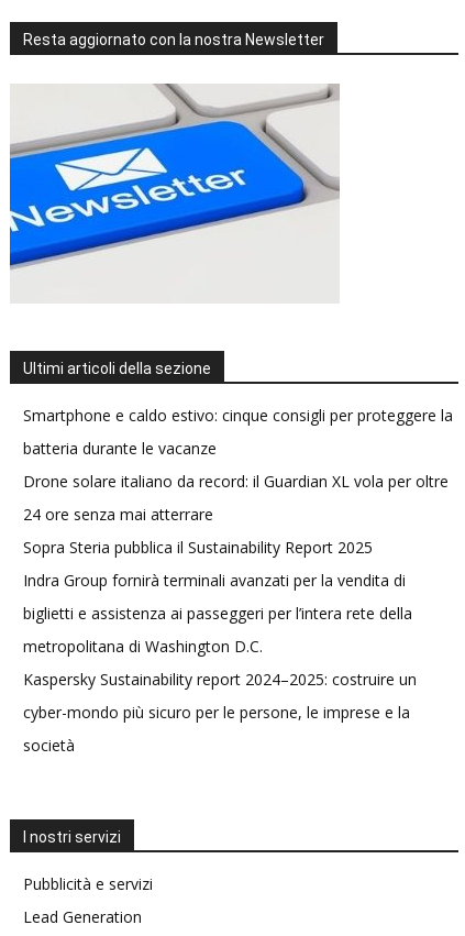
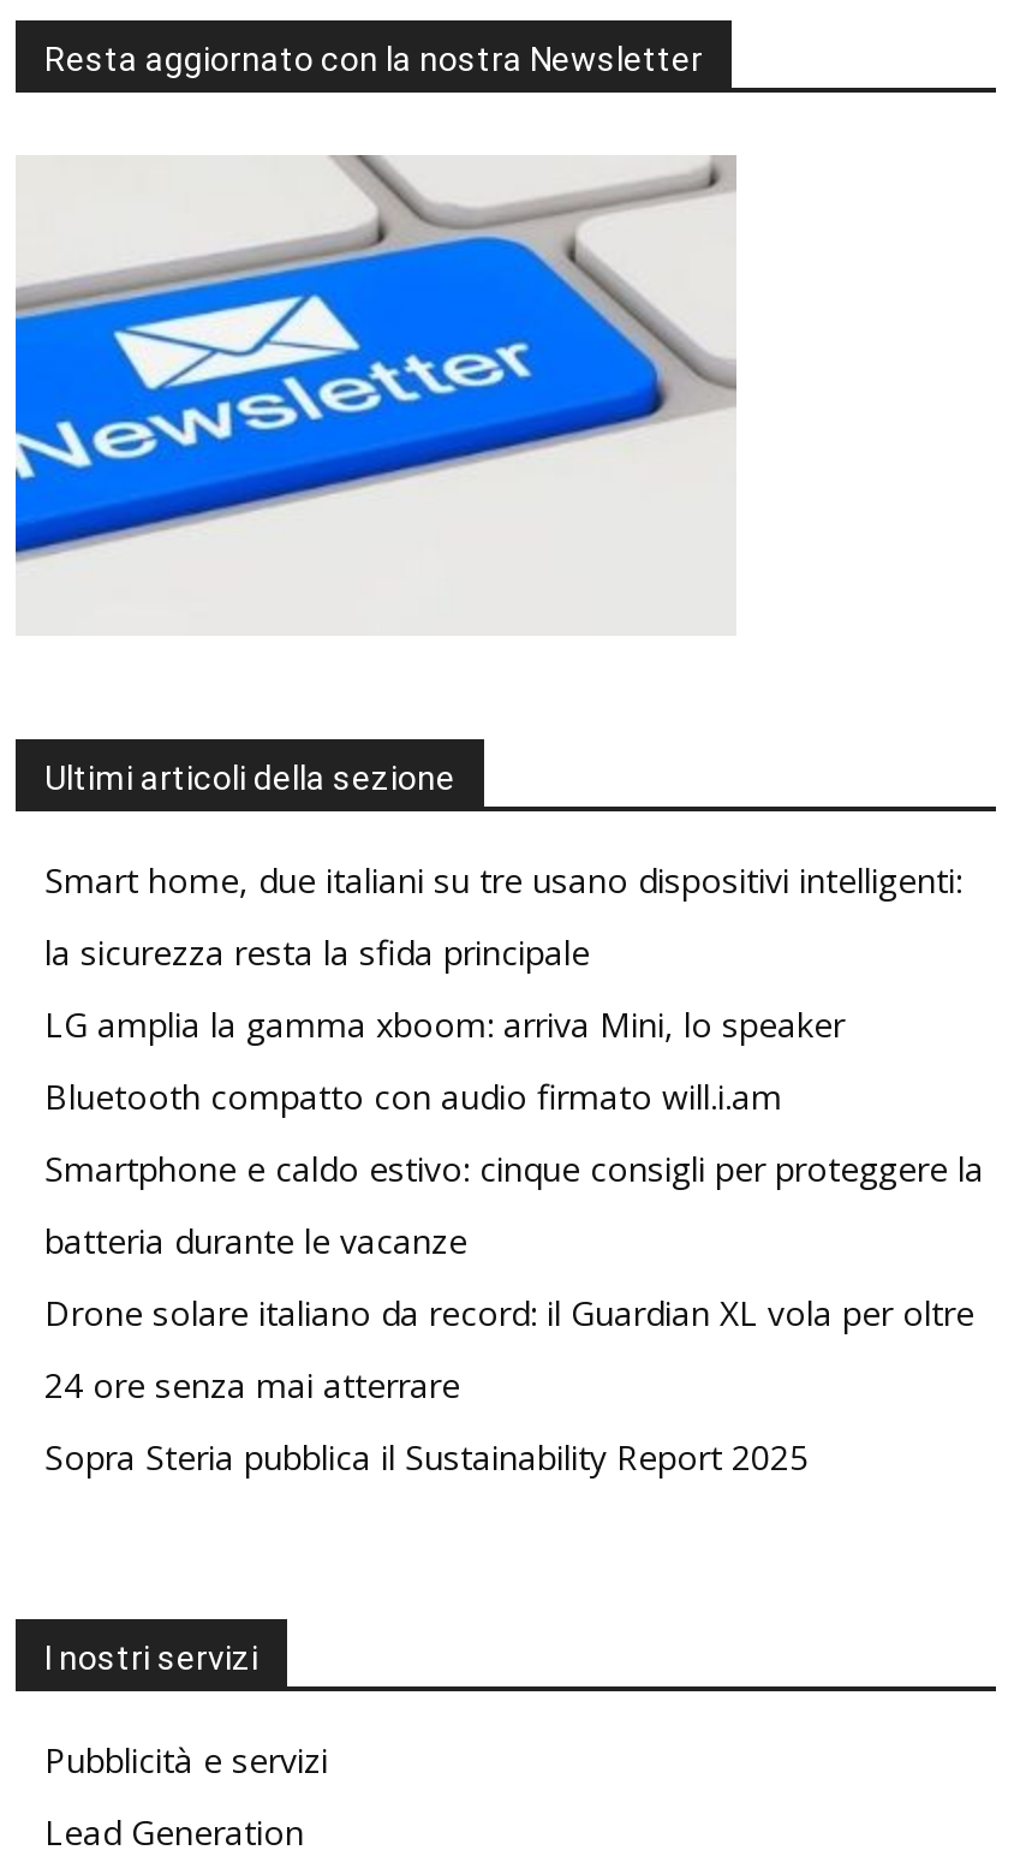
+ Smart home, due italiani su tre usano dispositivi intelligenti:
+ la sicurezza resta la sfida principale
+ LG amplia la gamma xboom: arriva Mini, lo speaker
+ Bluetooth compatto con audio firmato will.i.am

moved down: Smartphone e caldo estivo: cinque consigli per proteggere la | batteria durante le vacanze | Drone solare italiano da record: il Guardian XL vola per oltre | 24 ore senza mai atterrare | Sopra Steria pubblica il Sustainability Report 2025

- Indra Group fornirà terminali avanzati per la vendita di
- biglietti e assistenza ai passeggeri per l’intera rete della
- metropolitana di Washington D.C.
- Kaspersky Sustainability report 2024–2025: costruire un
- cyber-mondo più sicuro per le persone, le imprese e la
- società
